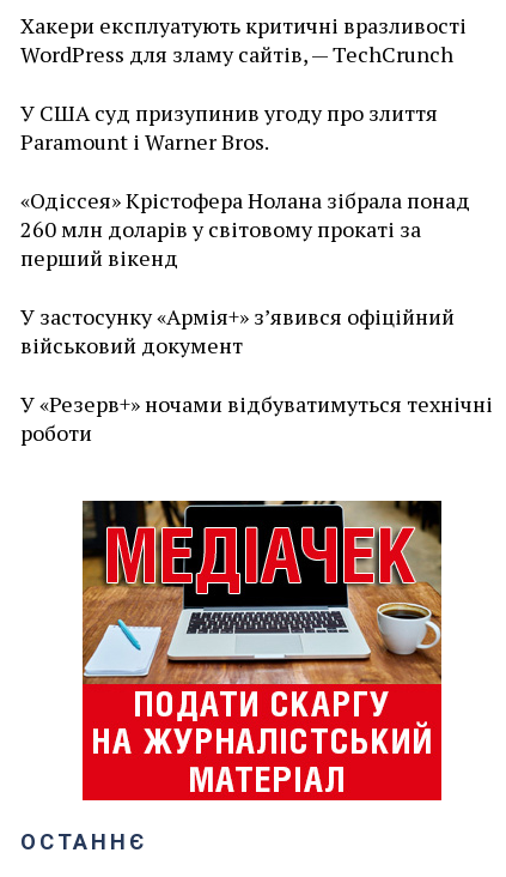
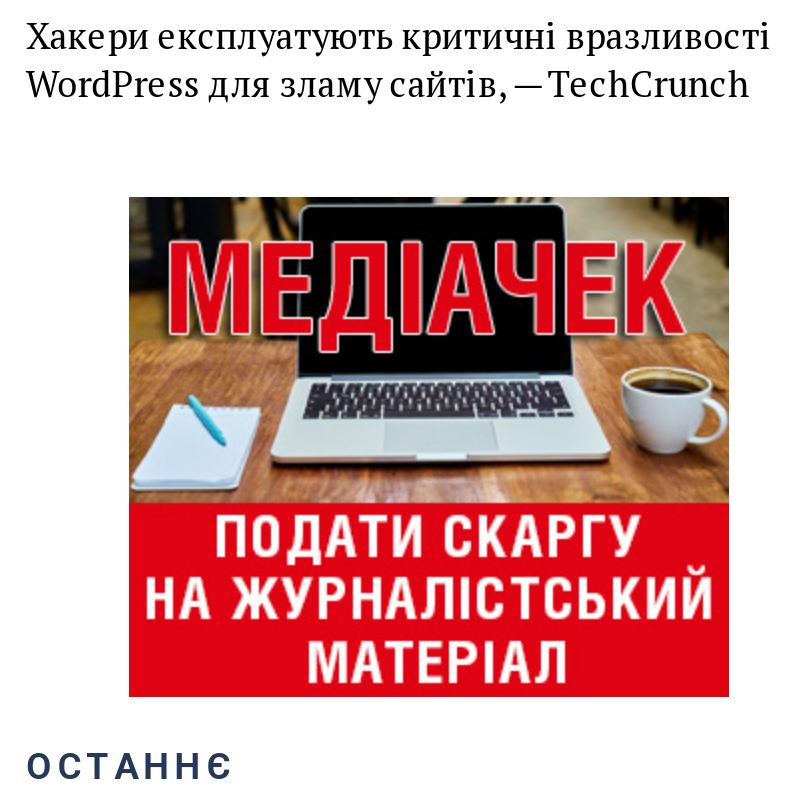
- У США суд призупинив угоду про злиття
- Paramount і Warner Bros.
- «Одіссея» Крістофера Нолана зібрала понад
- 260 млн доларів у світовому прокаті за
- перший вікенд
- У застосунку «Армія+» зʼявився офіційний
- військовий документ
- У «Резерв+» ночами відбуватимуться технічні
- роботи
